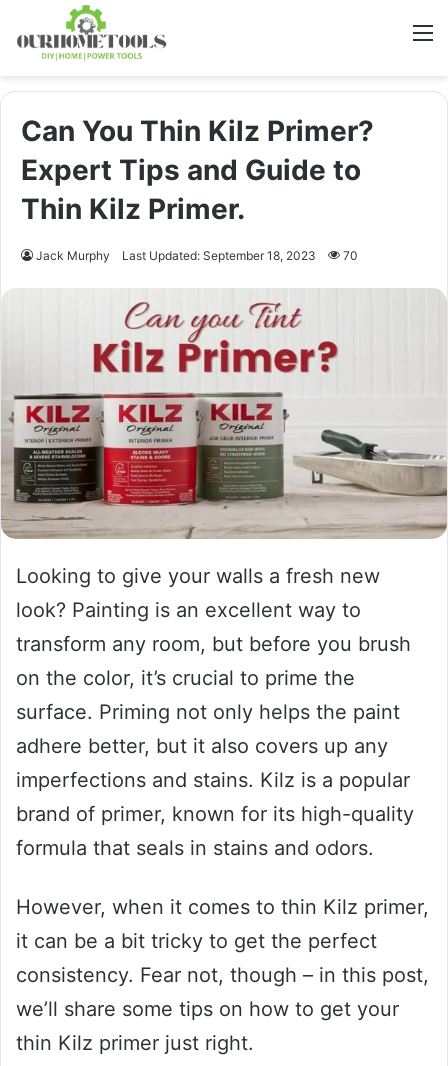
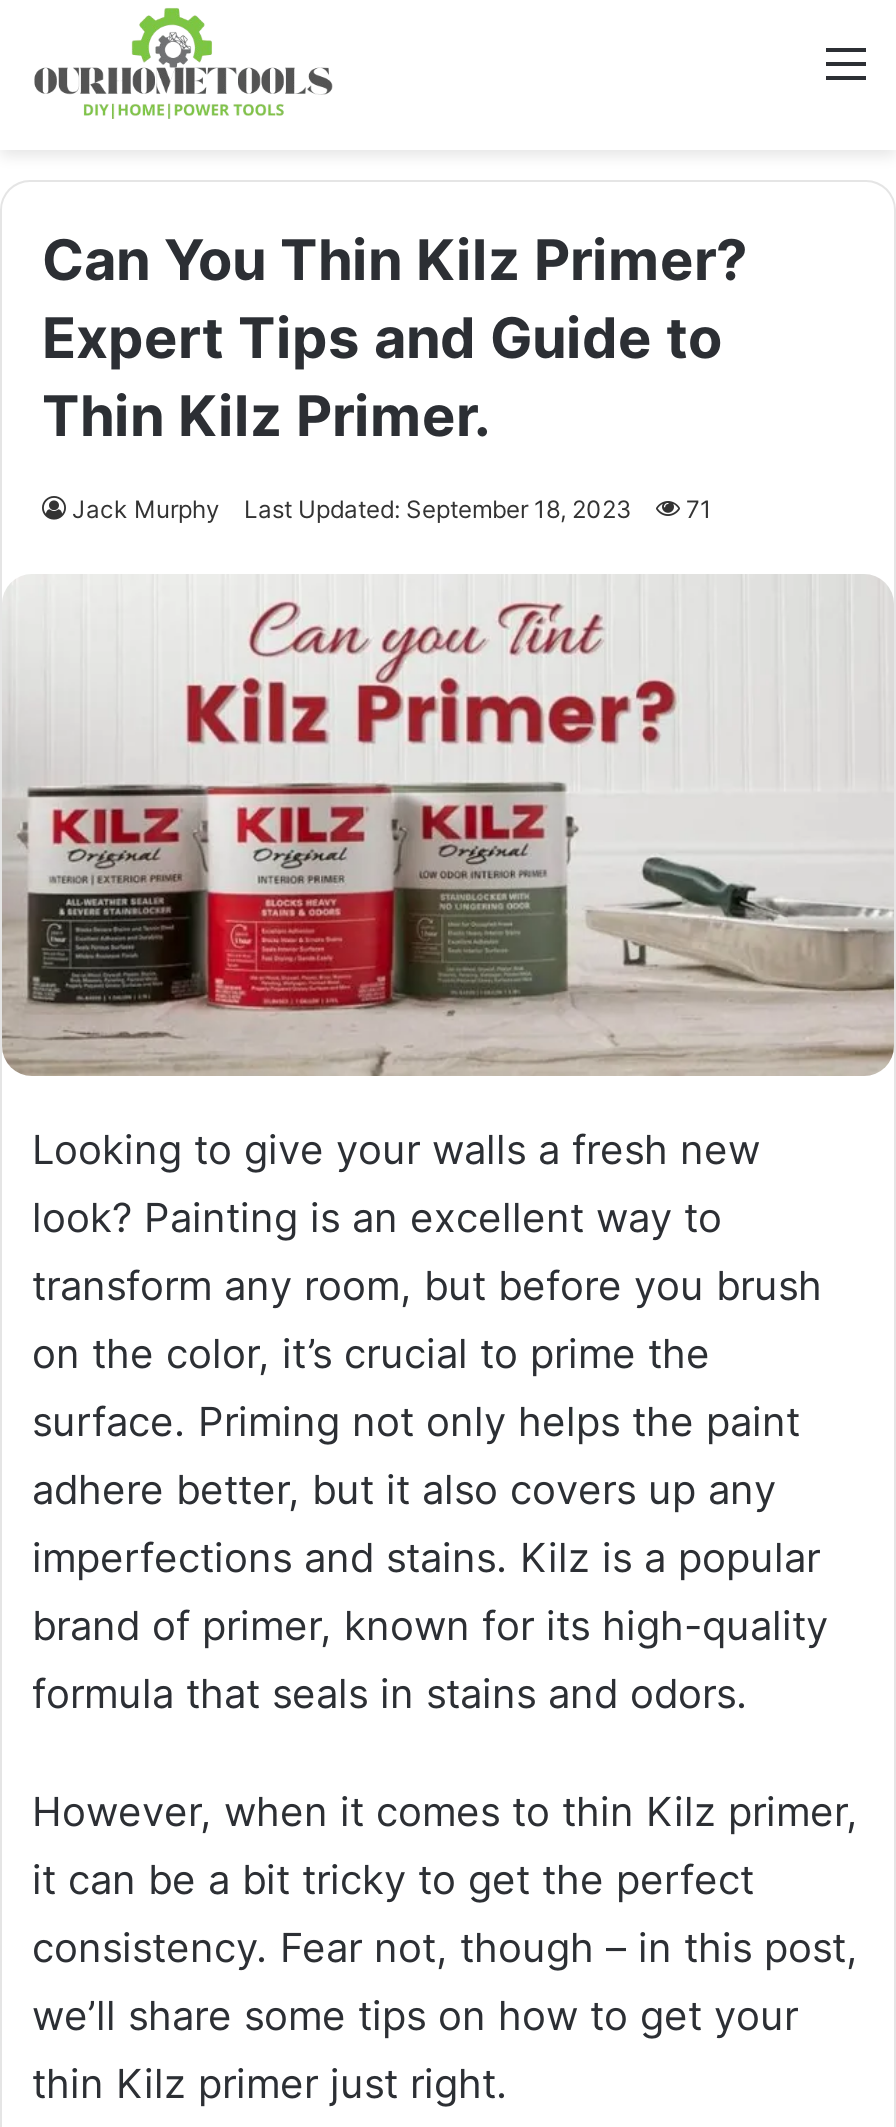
- Jack Murphy Last Updated: September 18, 2023 70
+ Jack Murphy Last Updated: September 18, 2023 71
